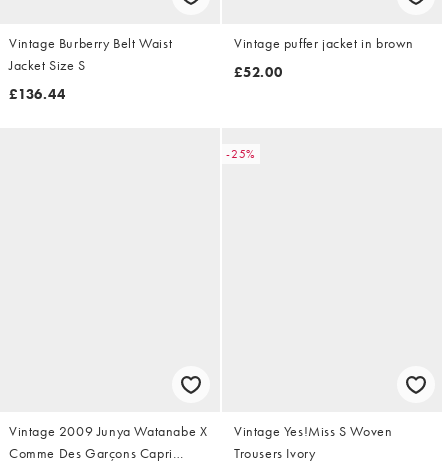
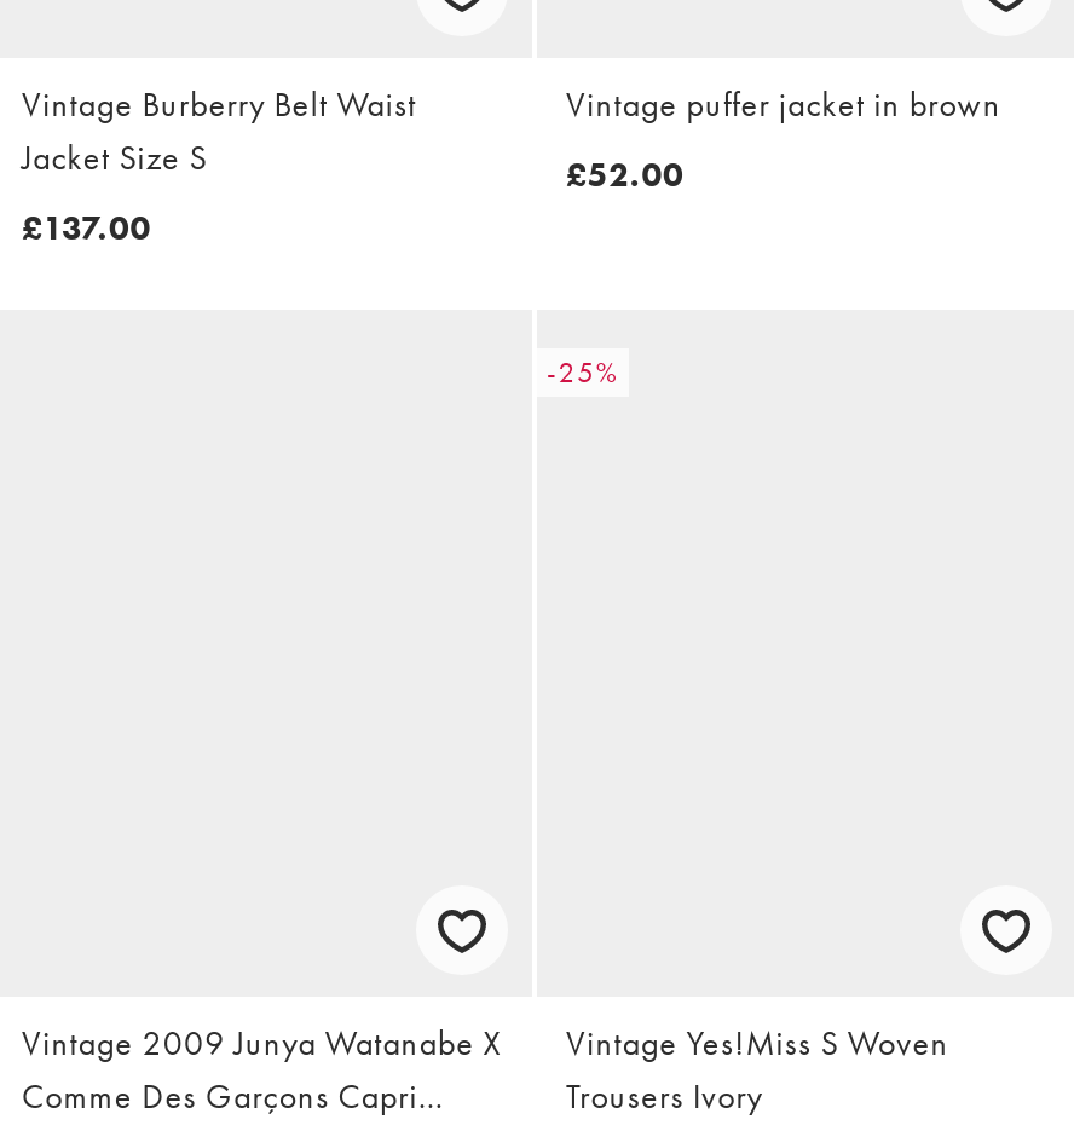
- £136.44
+ £137.00
